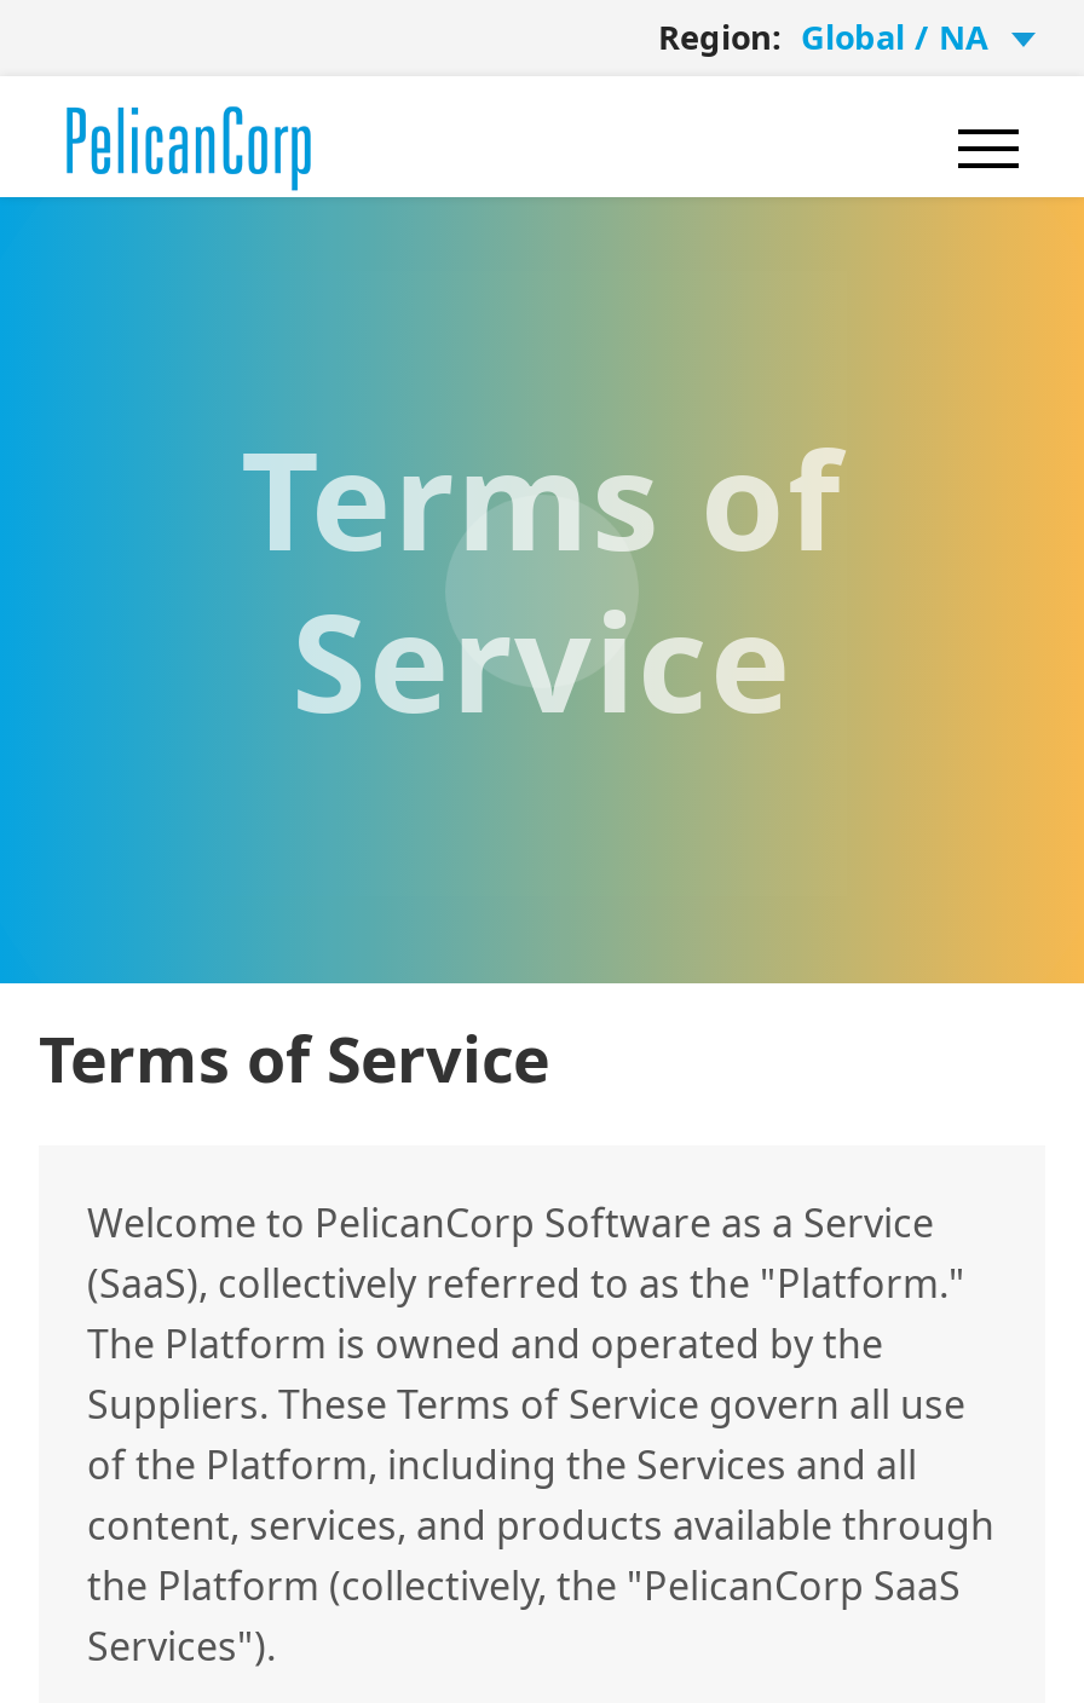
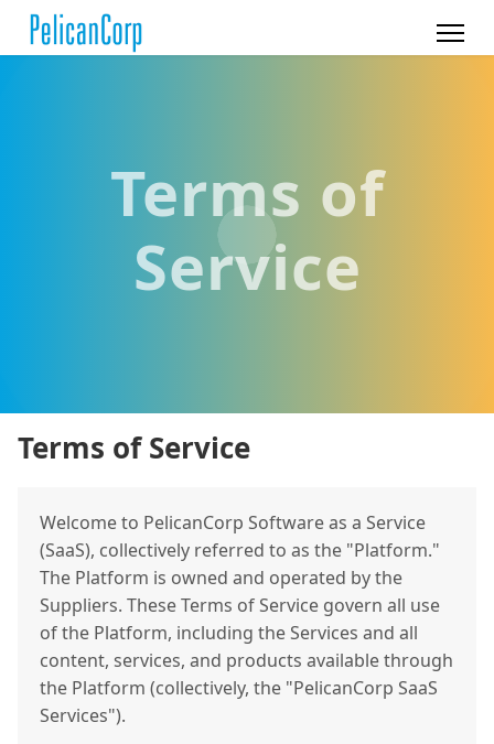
- Region: Global / NA
